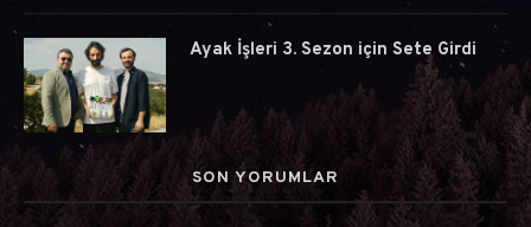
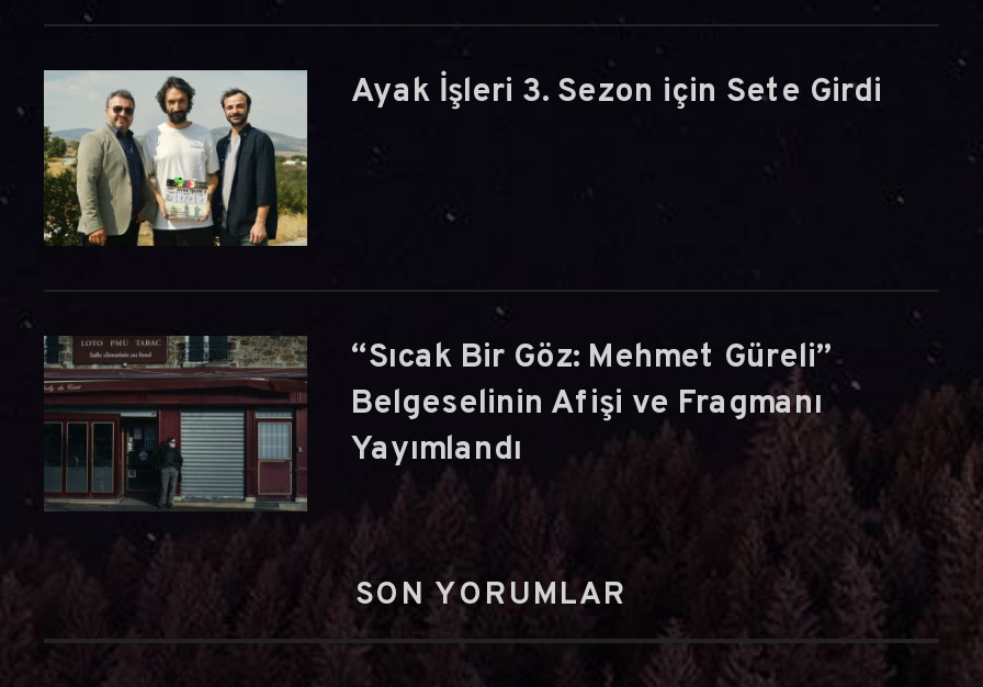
+ [image]
+ “Sıcak Bir Göz: Mehmet Güreli”
+ Belgeselinin Afişi ve Fragmanı
+ Yayımlandı
